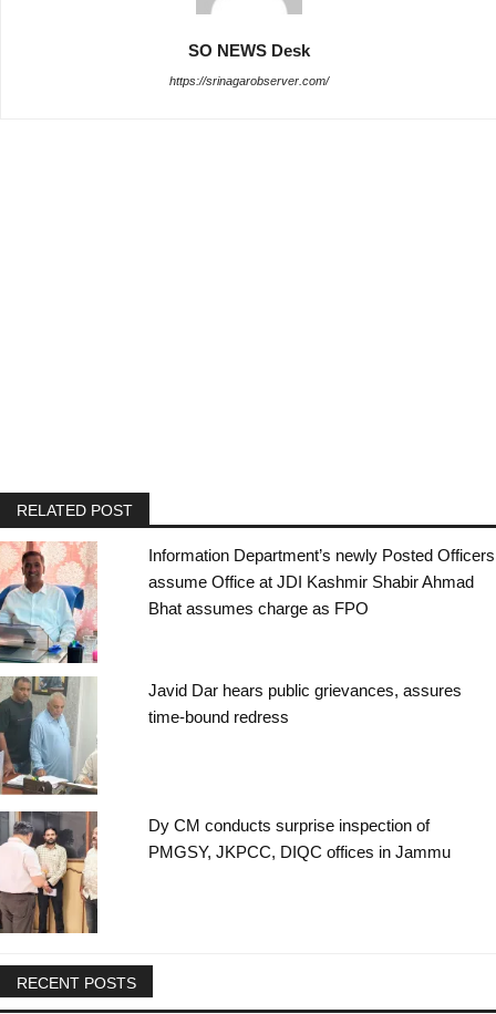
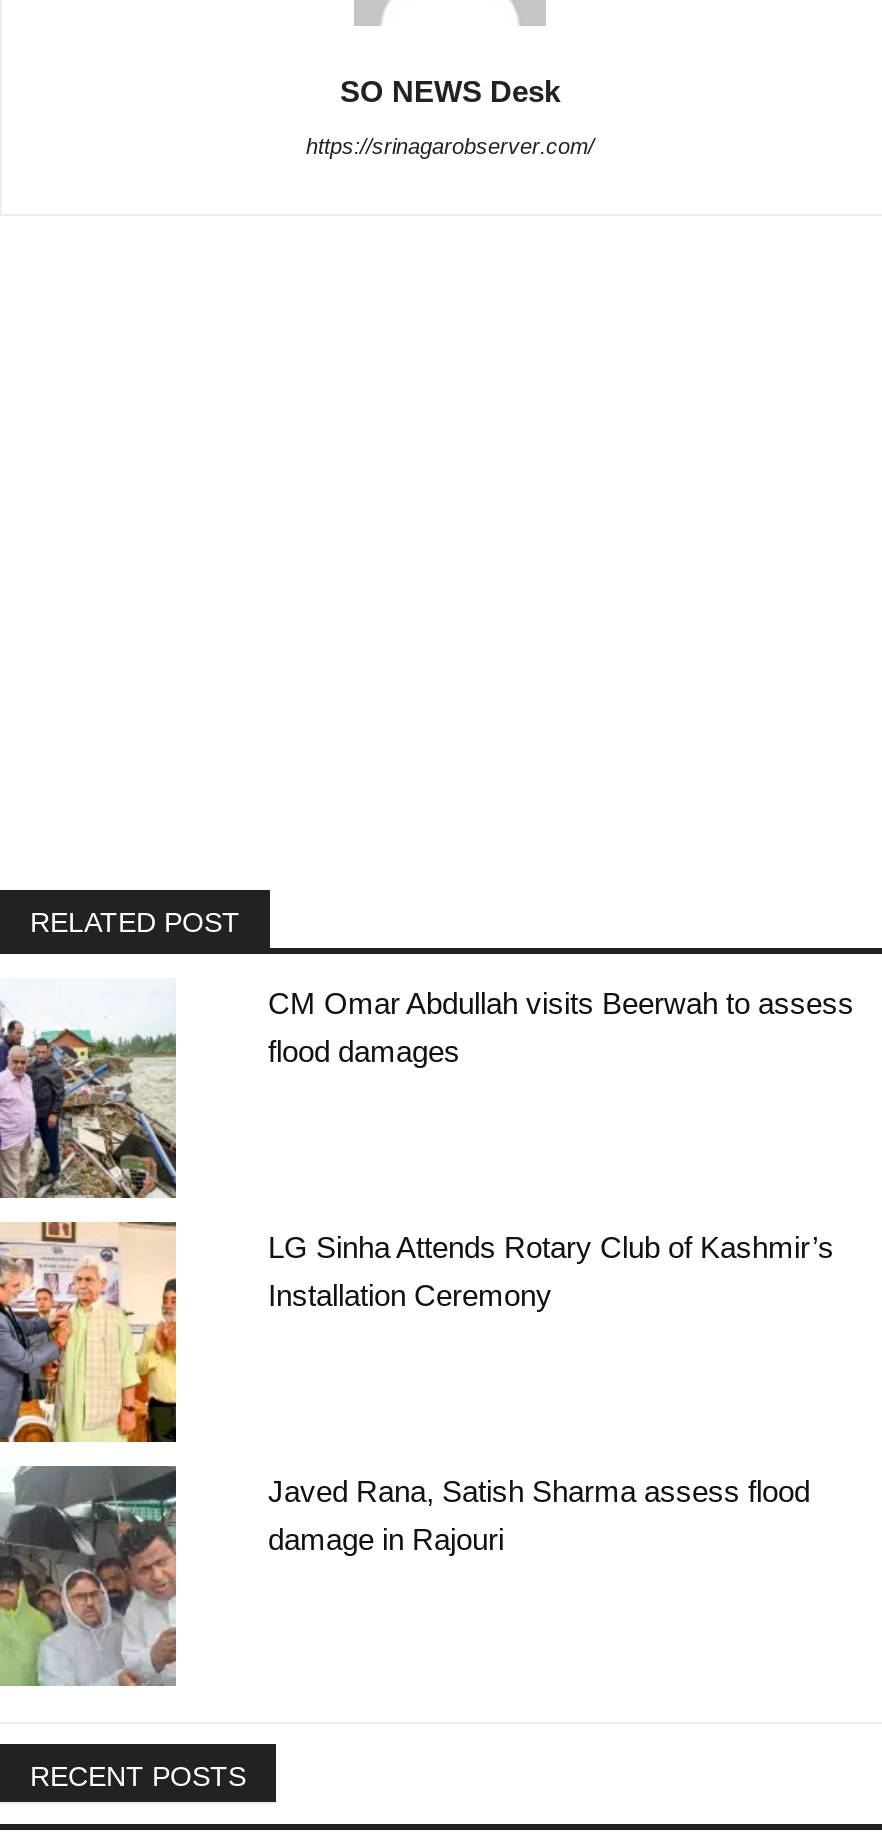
- [image]
+ [image]

- Information Department’s newly Posted Officers
- assume Office at JDI Kashmir Shabir Ahmad
- Bhat assumes charge as FPO
+ CM Omar Abdullah visits Beerwah to assess
+ flood damages

- [image]
+ [image]

- Javid Dar hears public grievances, assures
- time-bound redress
+ LG Sinha Attends Rotary Club of Kashmir’s
+ Installation Ceremony

- [image]
+ [image]

- Dy CM conducts surprise inspection of
- PMGSY, JKPCC, DIQC offices in Jammu
+ Javed Rana, Satish Sharma assess flood
+ damage in Rajouri
